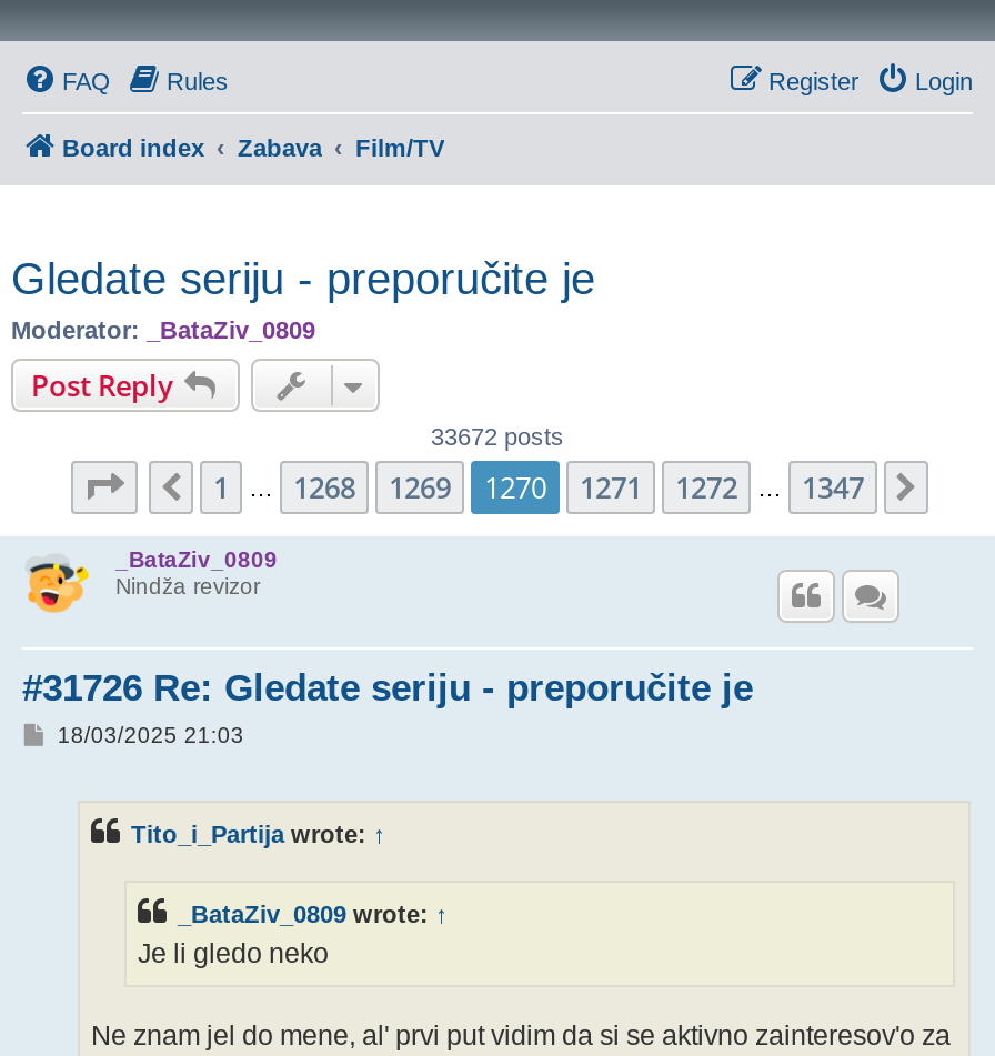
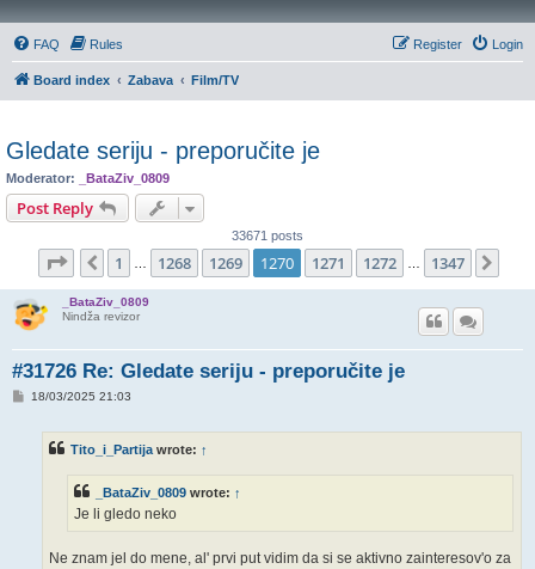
- 33672 posts
+ 33671 posts
